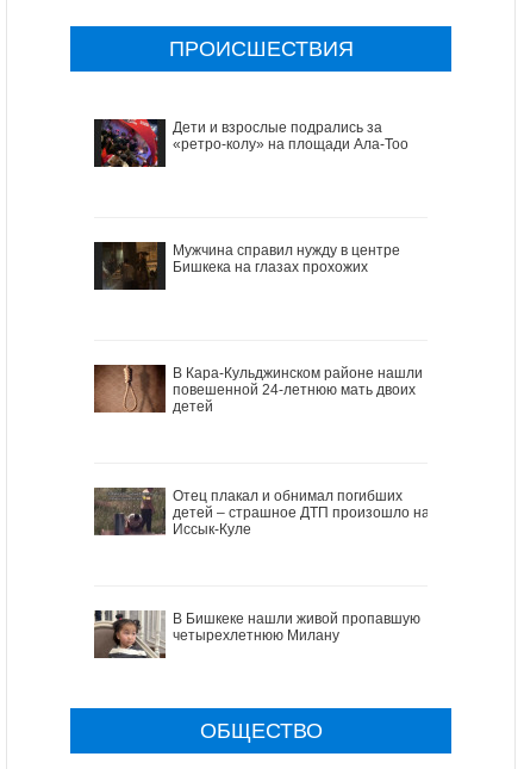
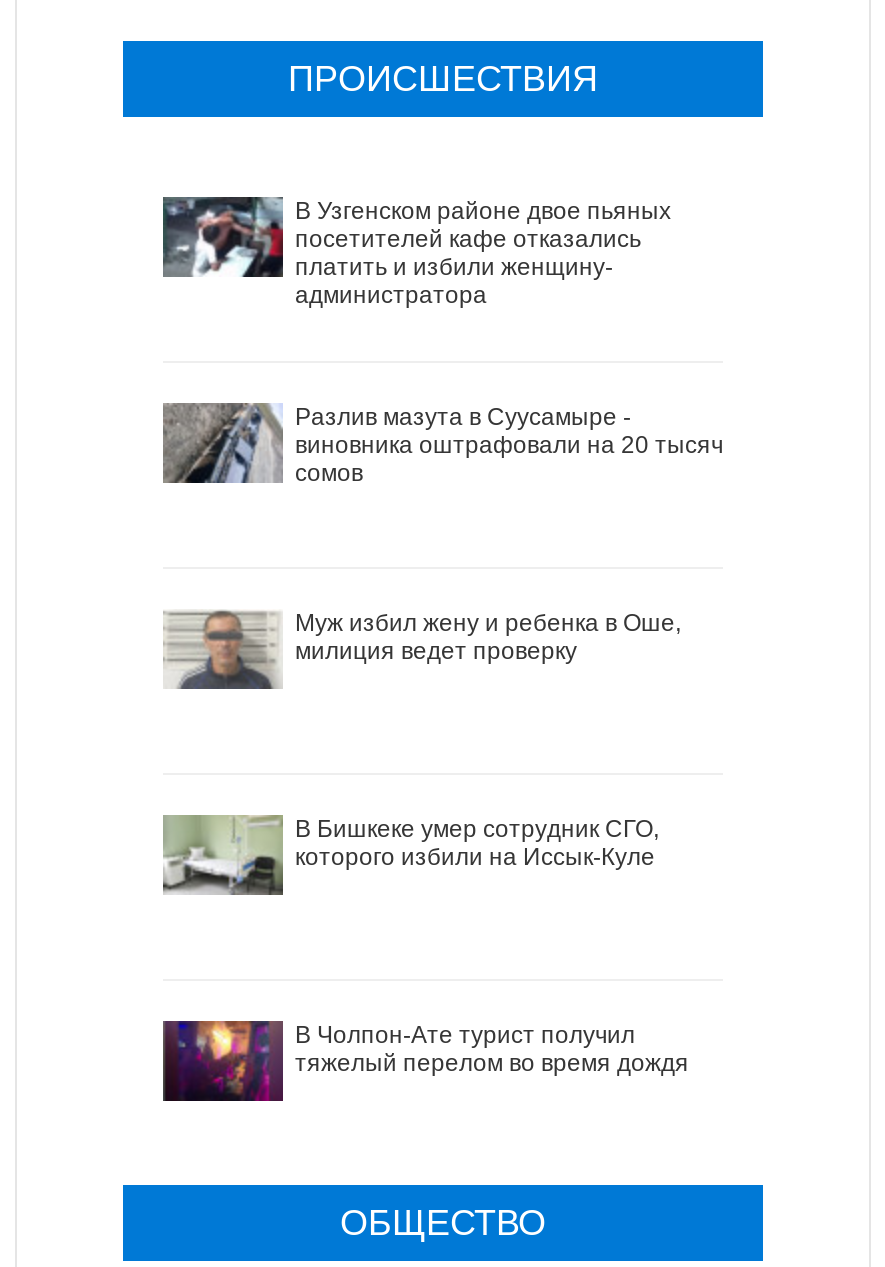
- [image]
- Дети и взрослые подрались за
- «ретро-колу» на площади Ала-Тоо
+ [image]
+ В Узгенском районе двое пьяных
+ посетителей кафе отказались
+ платить и избили женщину-
+ администратора

- [image]
- Мужчина справил нужду в центре
- Бишкека на глазах прохожих
+ [image]
+ Разлив мазута в Суусамыре -
+ виновника оштрафовали на 20 тысяч
+ сомов

- [image]
- В Кара-Кульджинском районе нашли
- повешенной 24-летнюю мать двоих
- детей
+ [image]
+ Муж избил жену и ребенка в Оше,
+ милиция ведет проверку

- [image]
- Отец плакал и обнимал погибших
- детей – страшное ДТП произошло на
- Иссык-Куле
+ [image]
+ В Бишкеке умер сотрудник СГО,
+ которого избили на Иссык-Куле

- [image]
- В Бишкеке нашли живой пропавшую
- четырехлетнюю Милану
+ [image]
+ В Чолпон-Ате турист получил
+ тяжелый перелом во время дождя
